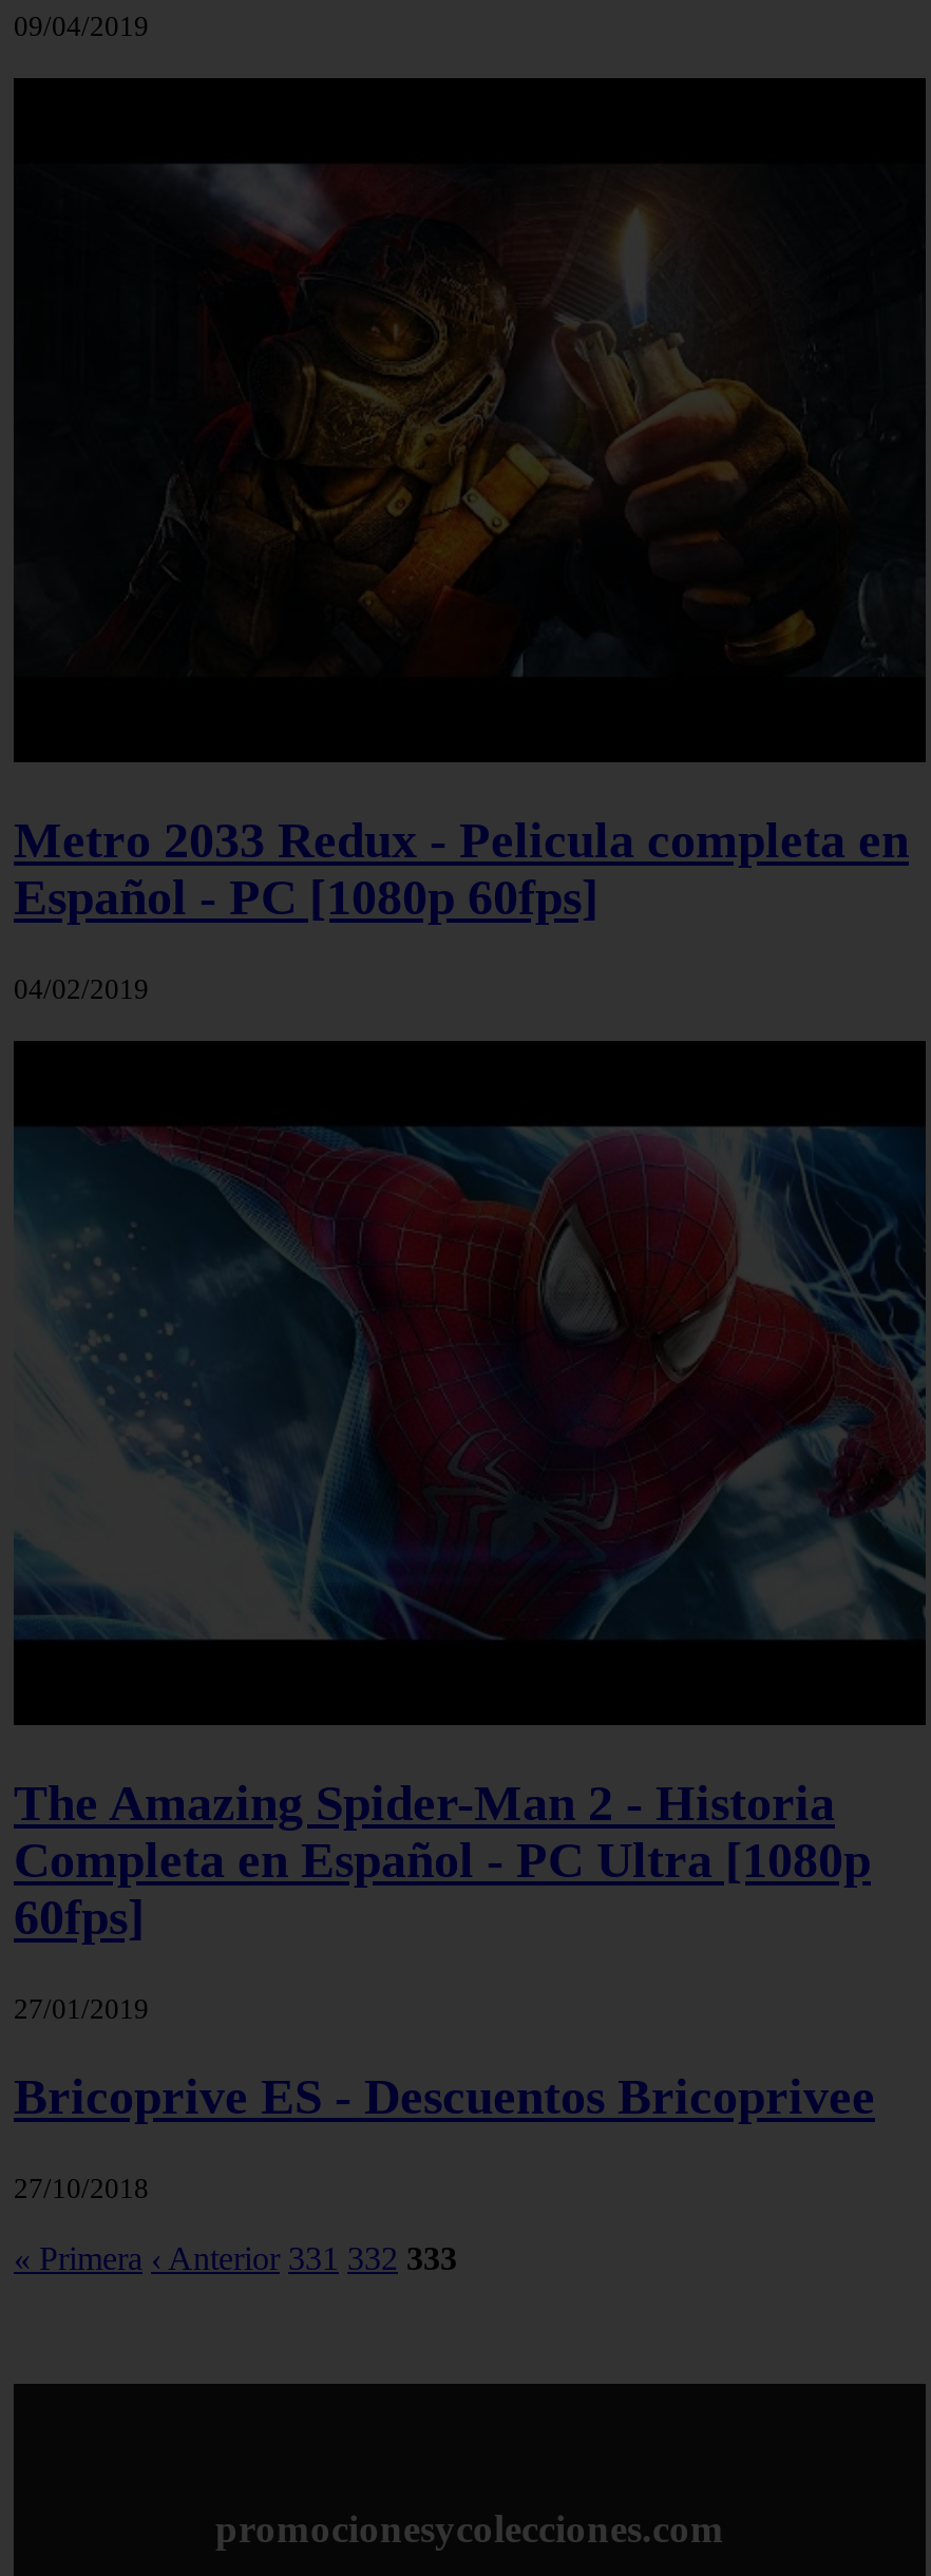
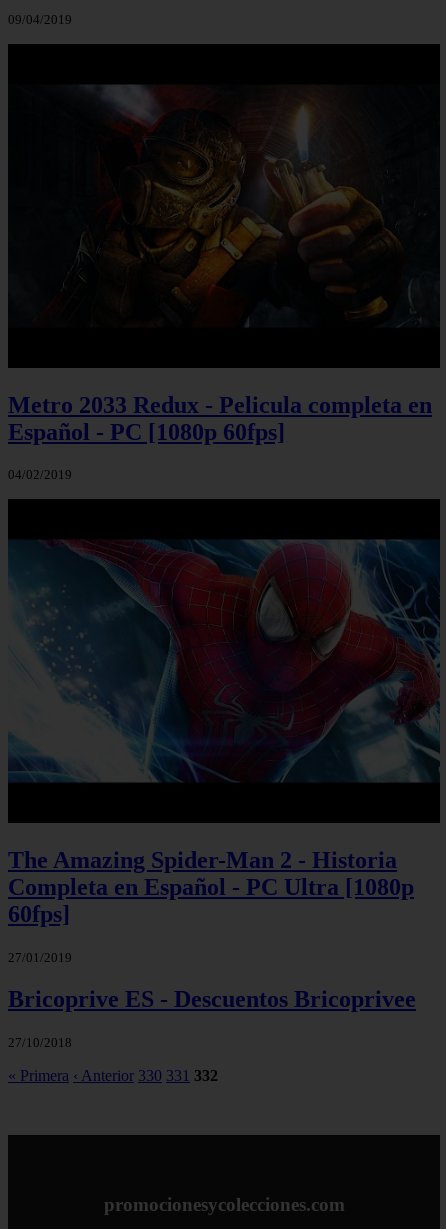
- « Primera ‹ Anterior 331 332 333
+ « Primera ‹ Anterior 330 331 332
